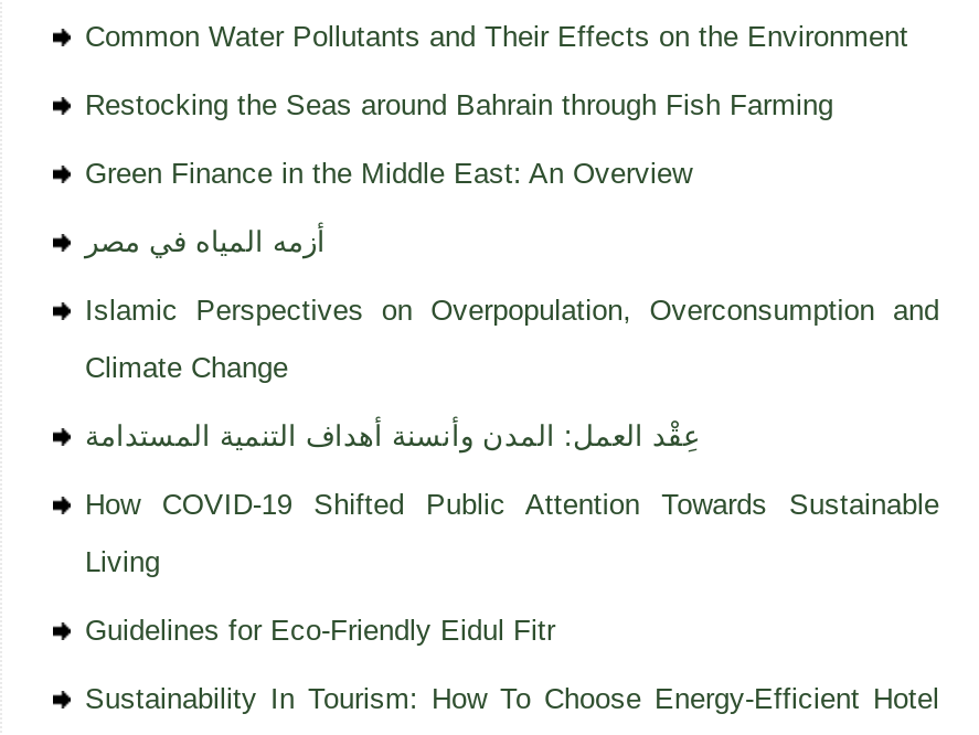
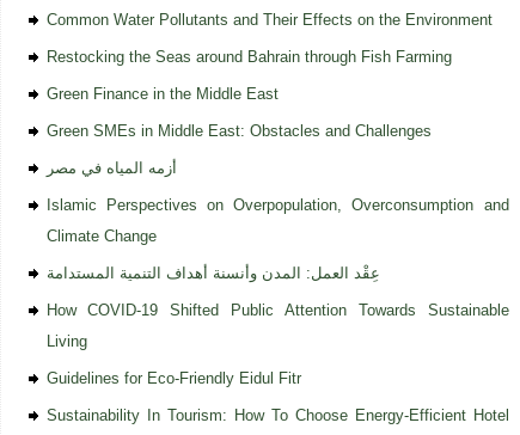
- Green Finance in the Middle East: An Overview
+ Green Finance in the Middle East
+ Green SMEs in Middle East: Obstacles and Challenges
